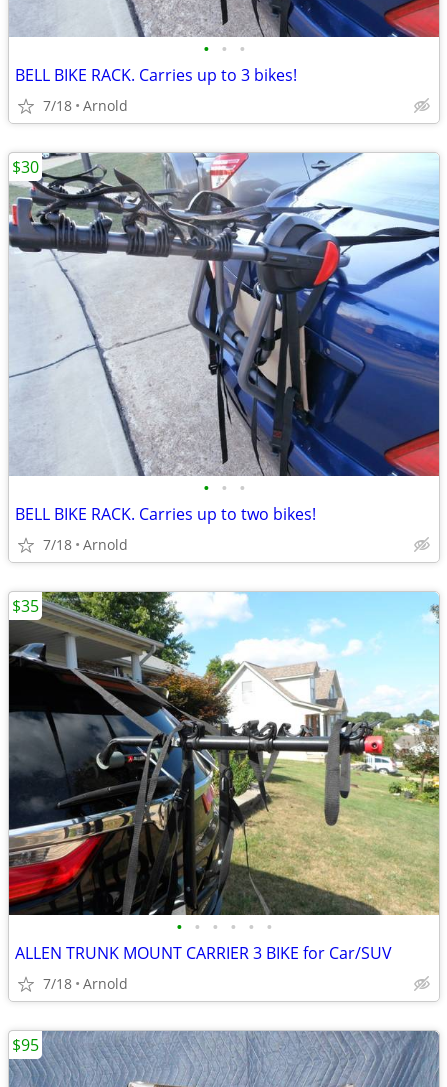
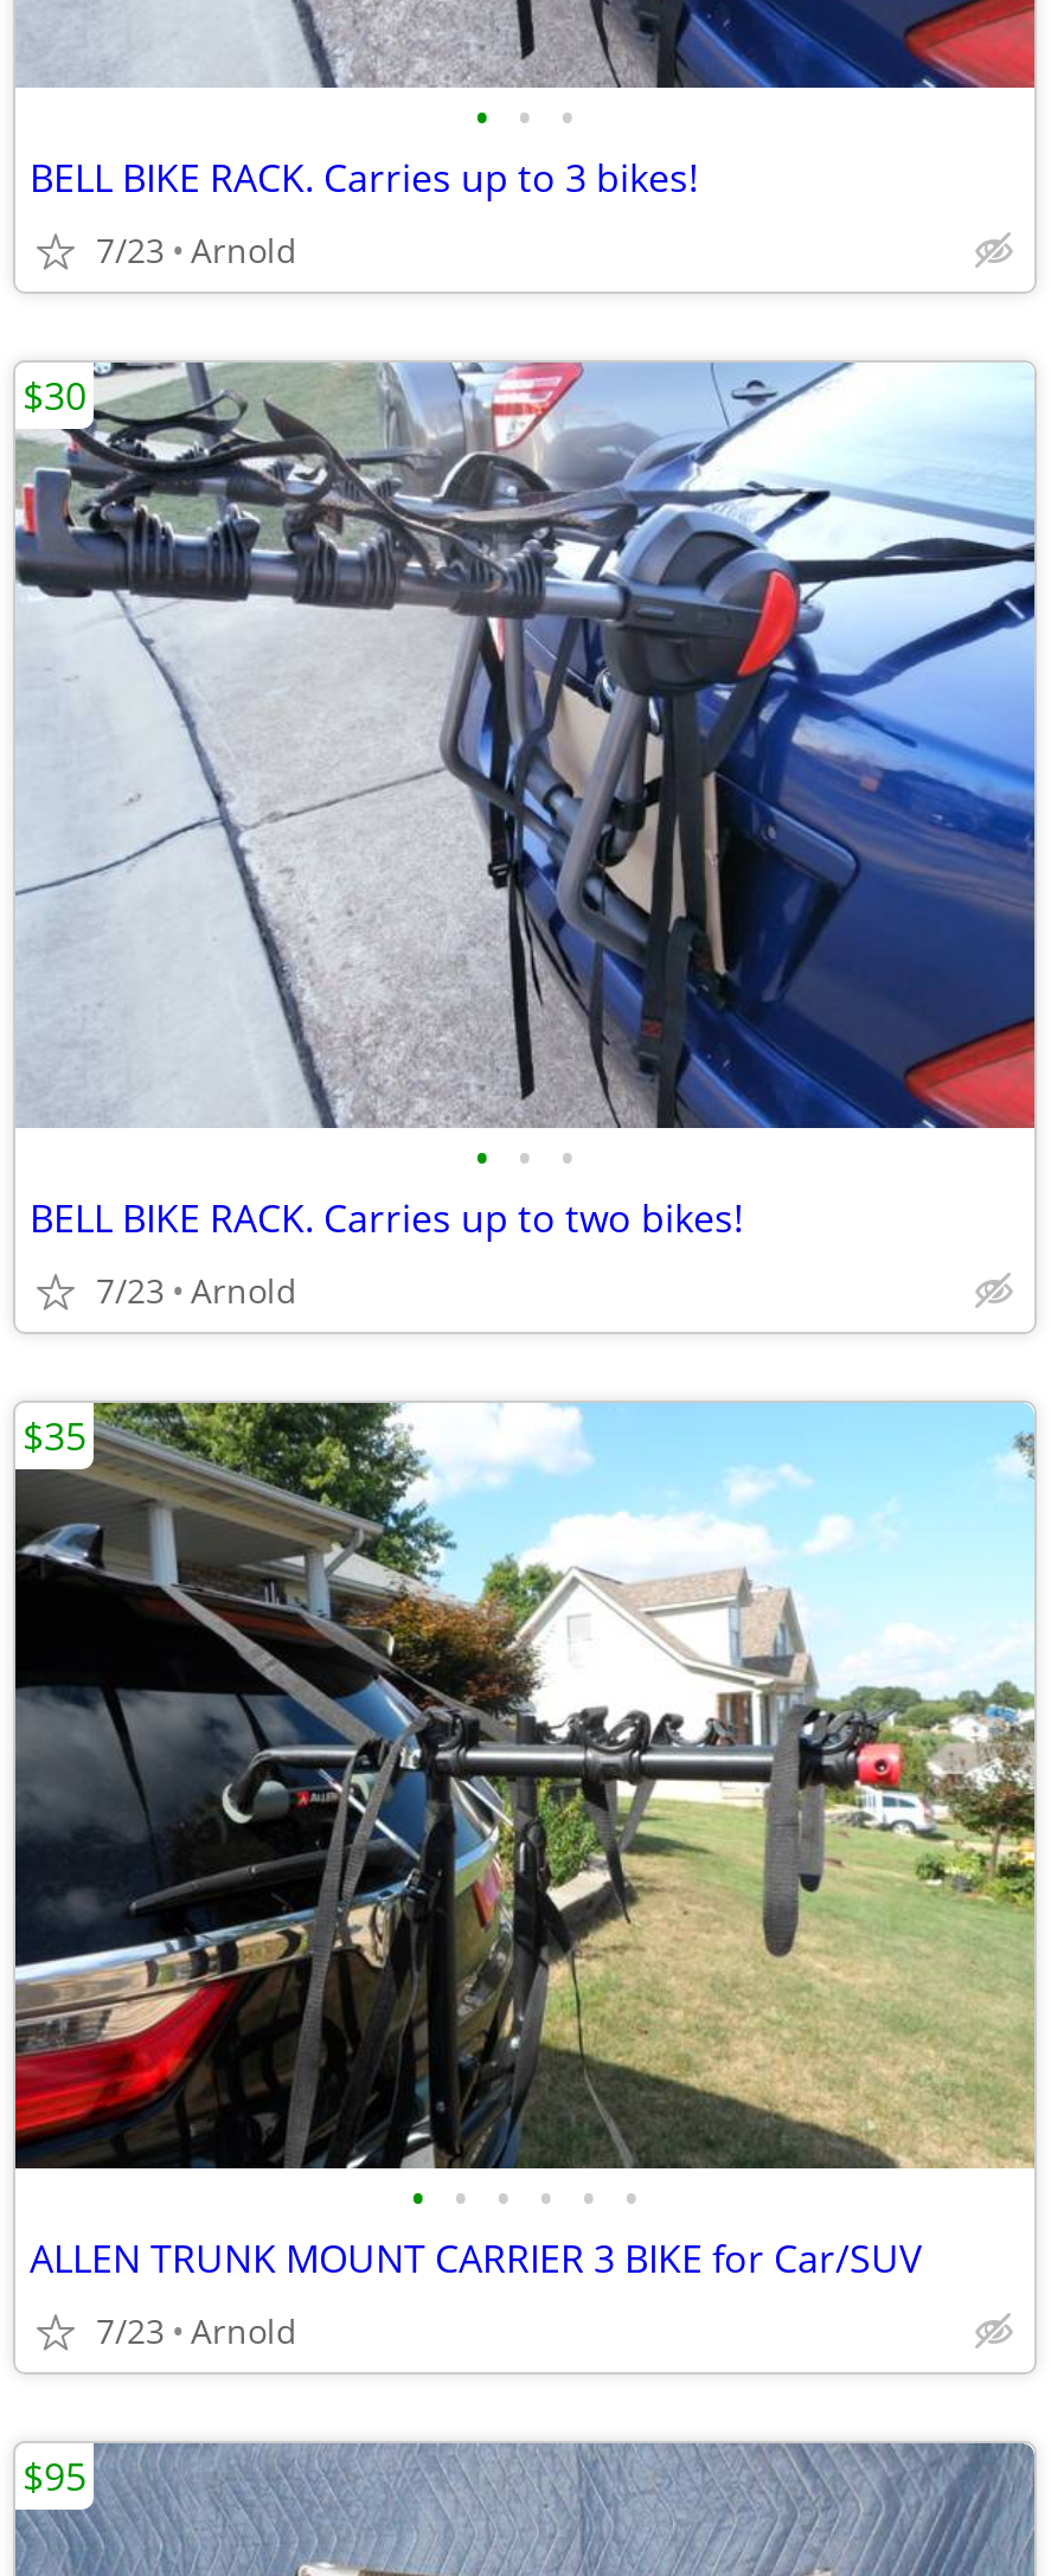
- 7/18 Arnold
+ 7/23 Arnold

- 7/18 Arnold
+ 7/23 Arnold

- 7/18 Arnold
+ 7/23 Arnold
